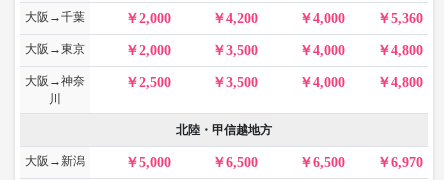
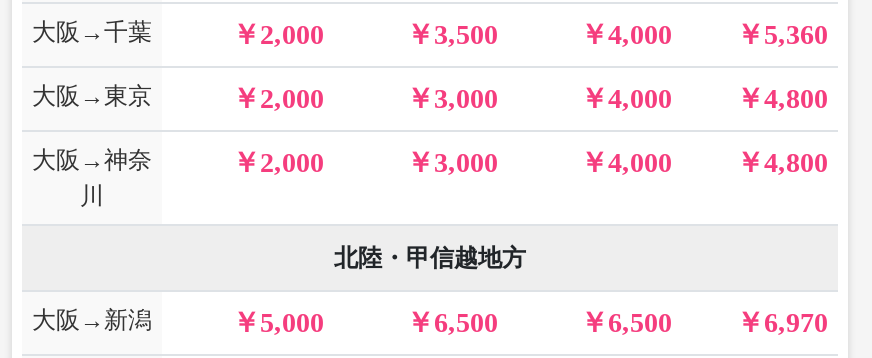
- 4,200
+ 3,500

- 3,500
+ 3,000

- 2,500
+ 2,000

- 3,500
+ 3,000
